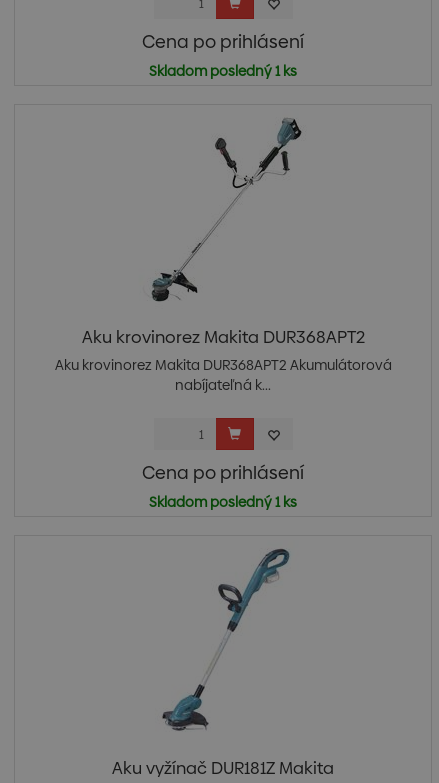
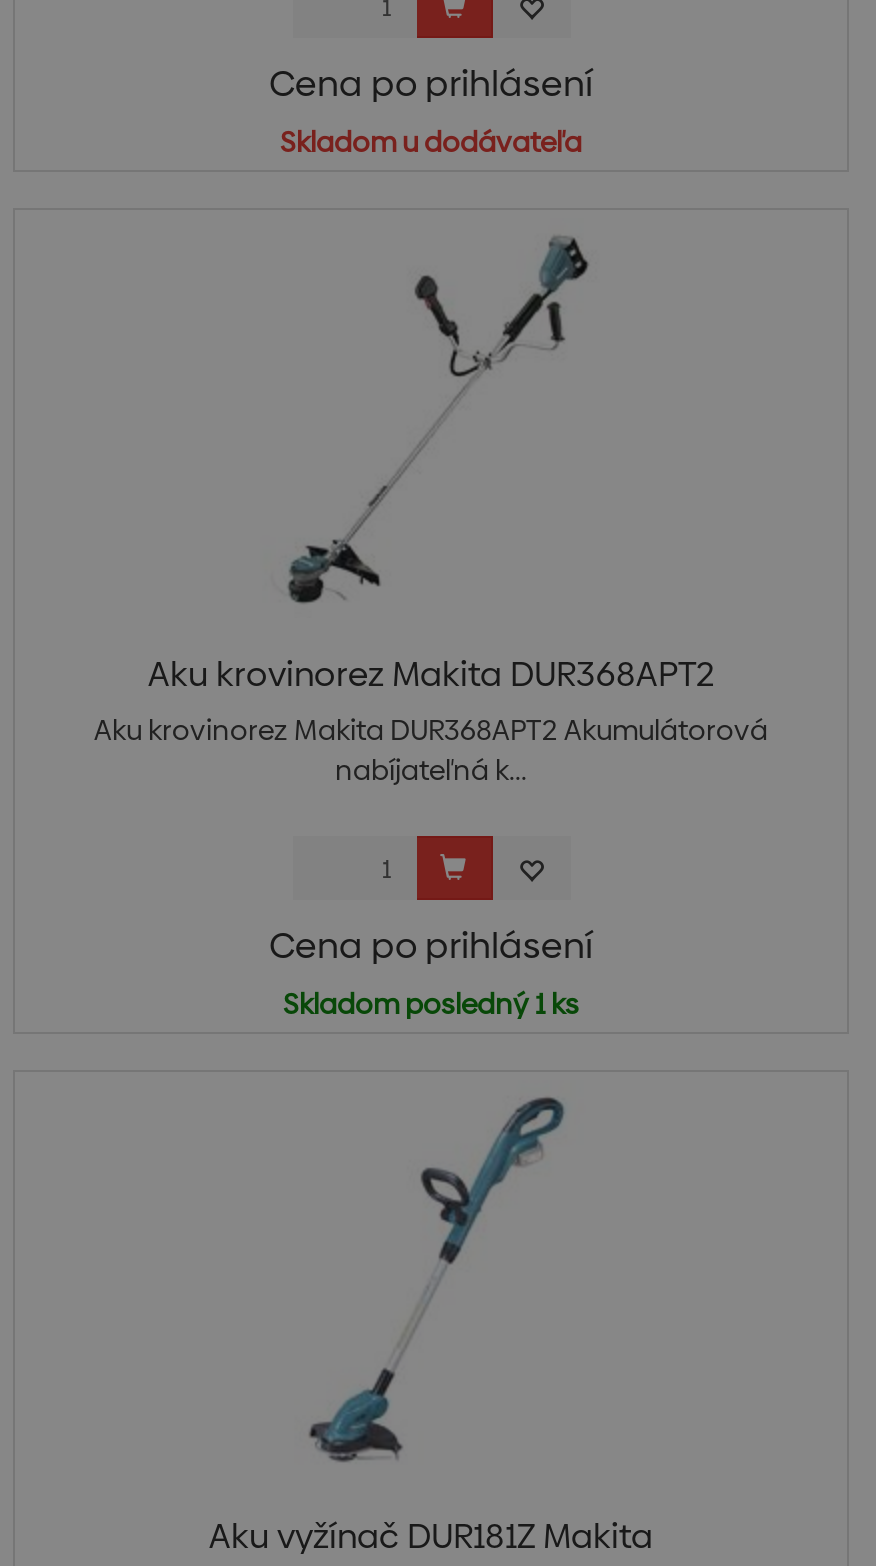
- Skladom posledný 1 ks
+ Skladom u dodávateľa
